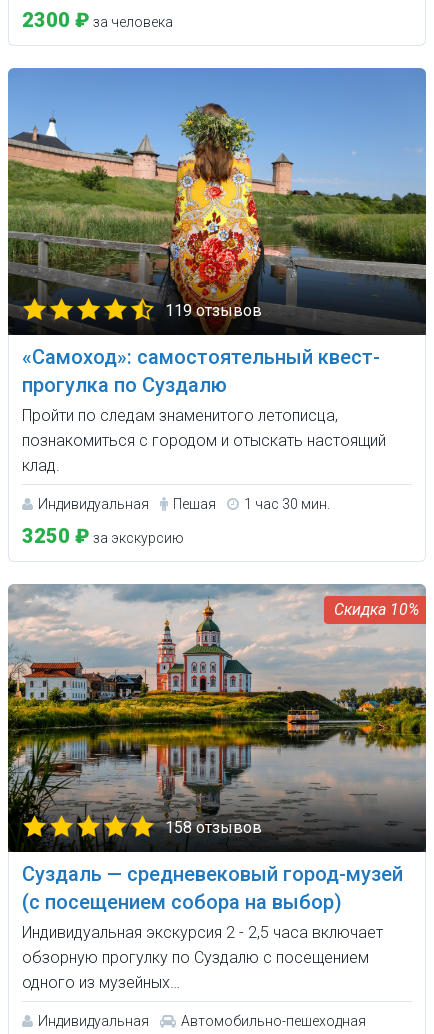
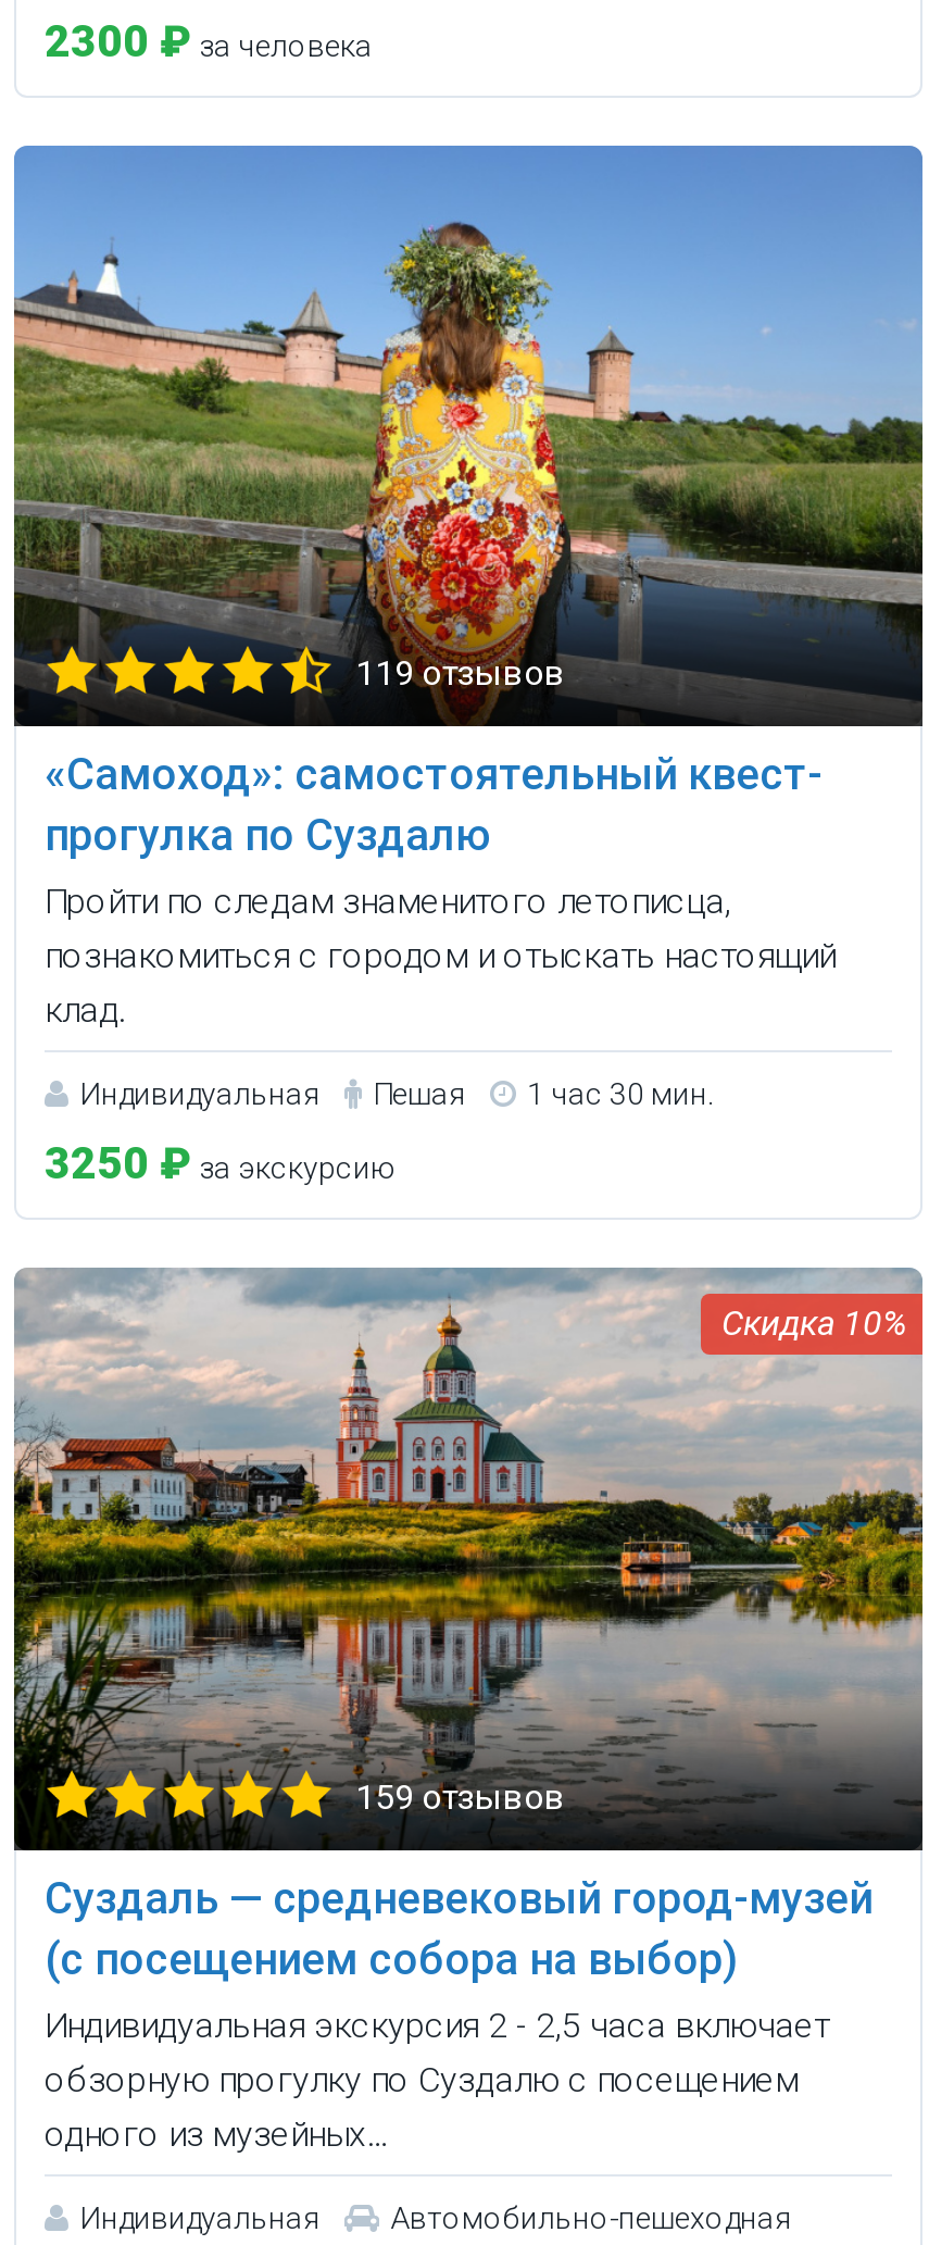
- 158 отзывов
+ 159 отзывов
